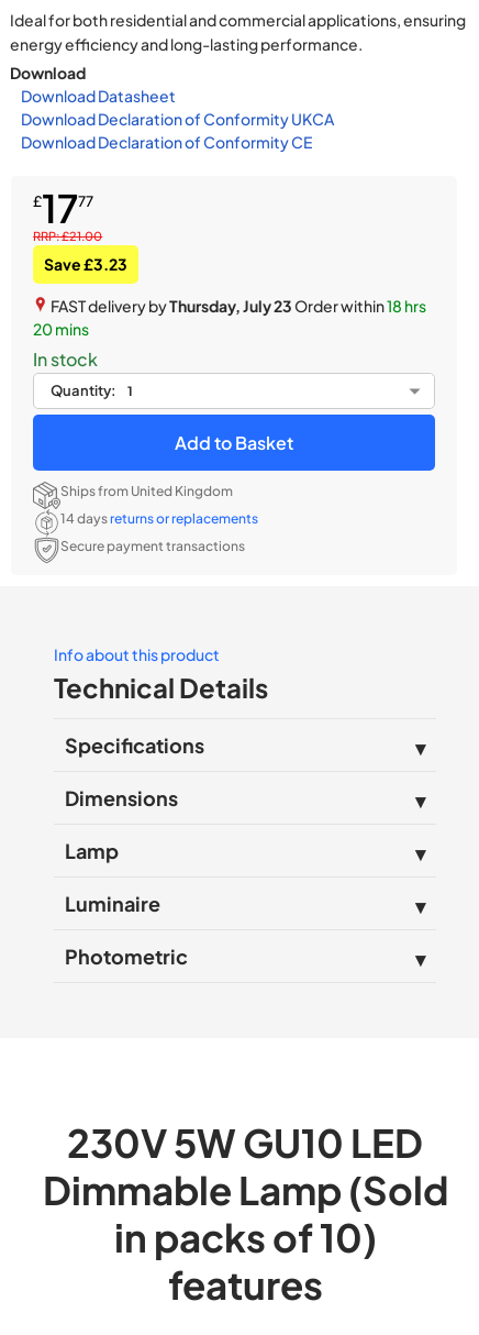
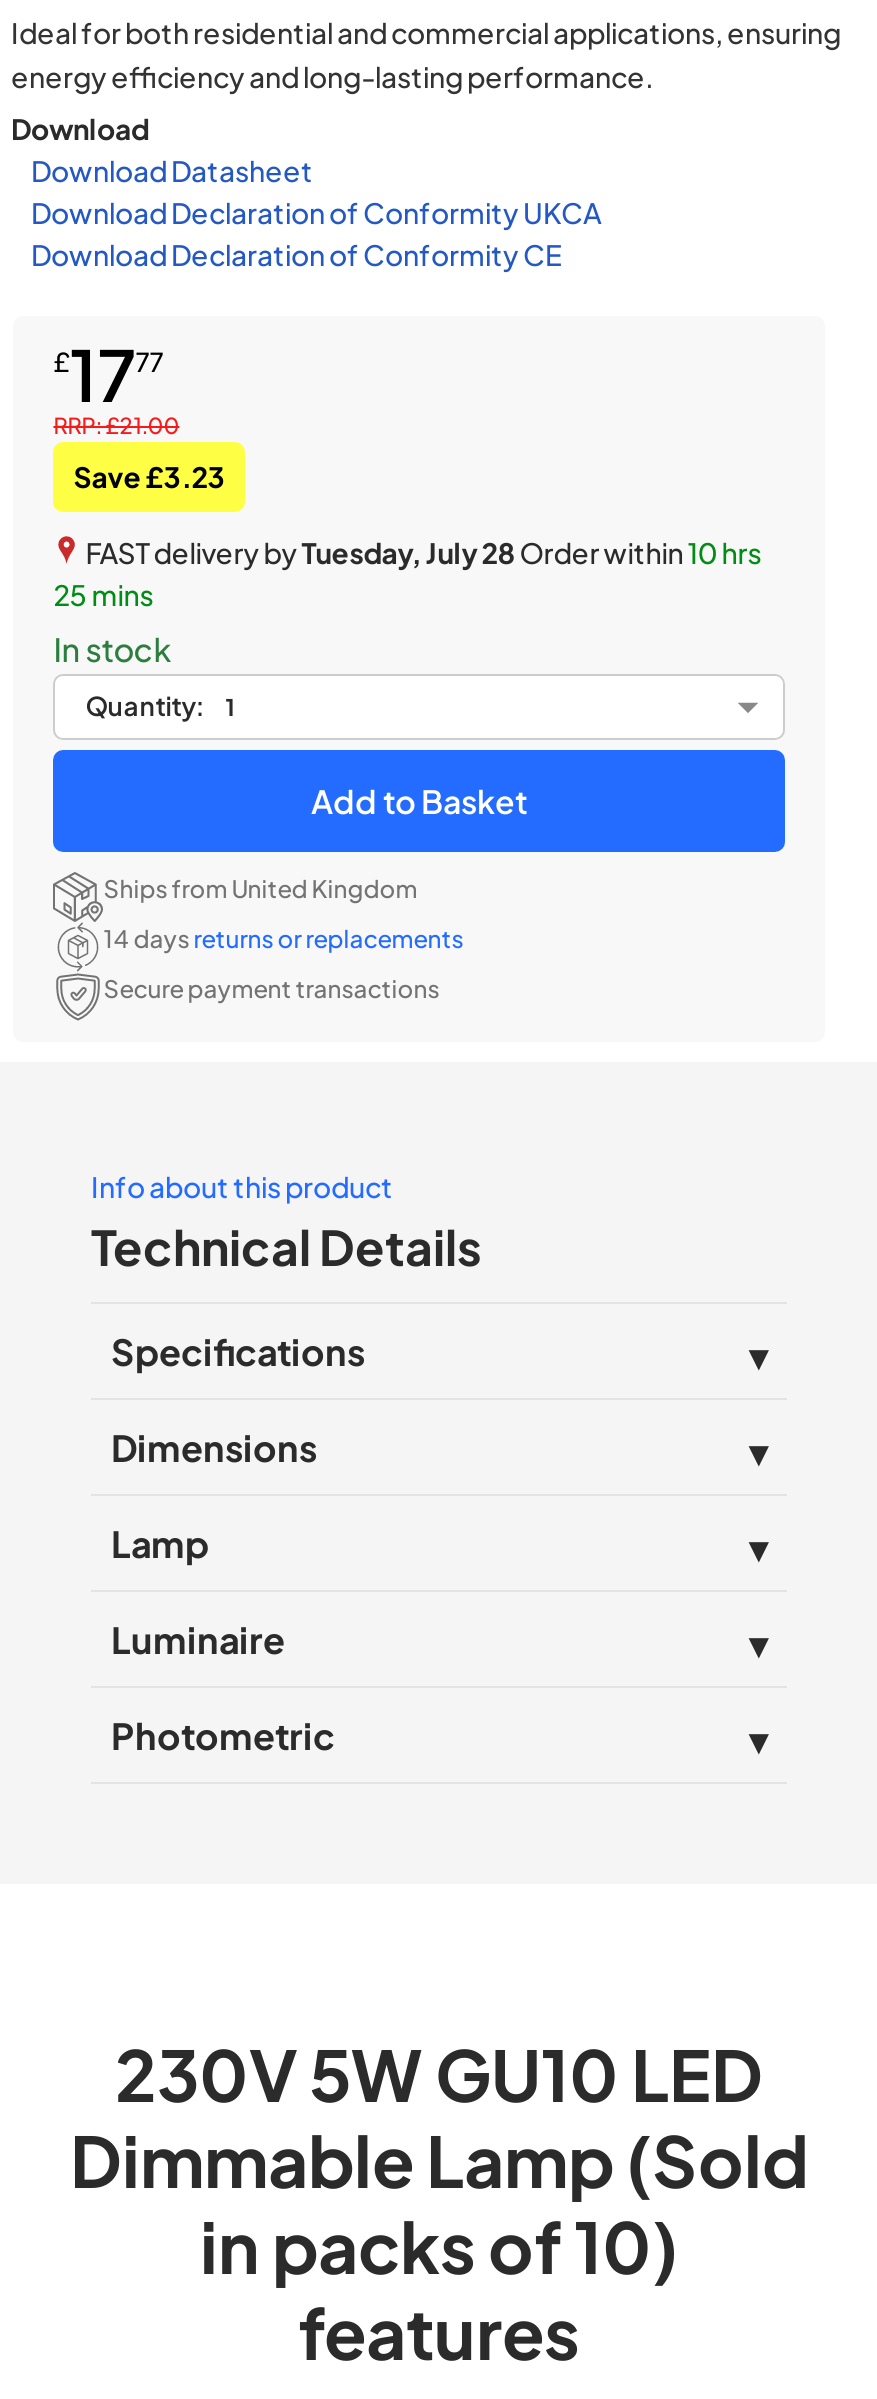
- FAST delivery byThursday, July 23 Order within18 hrs
+ FAST delivery byTuesday, July 28 Order within10 hrs

- 20 mins
+ 25 mins
